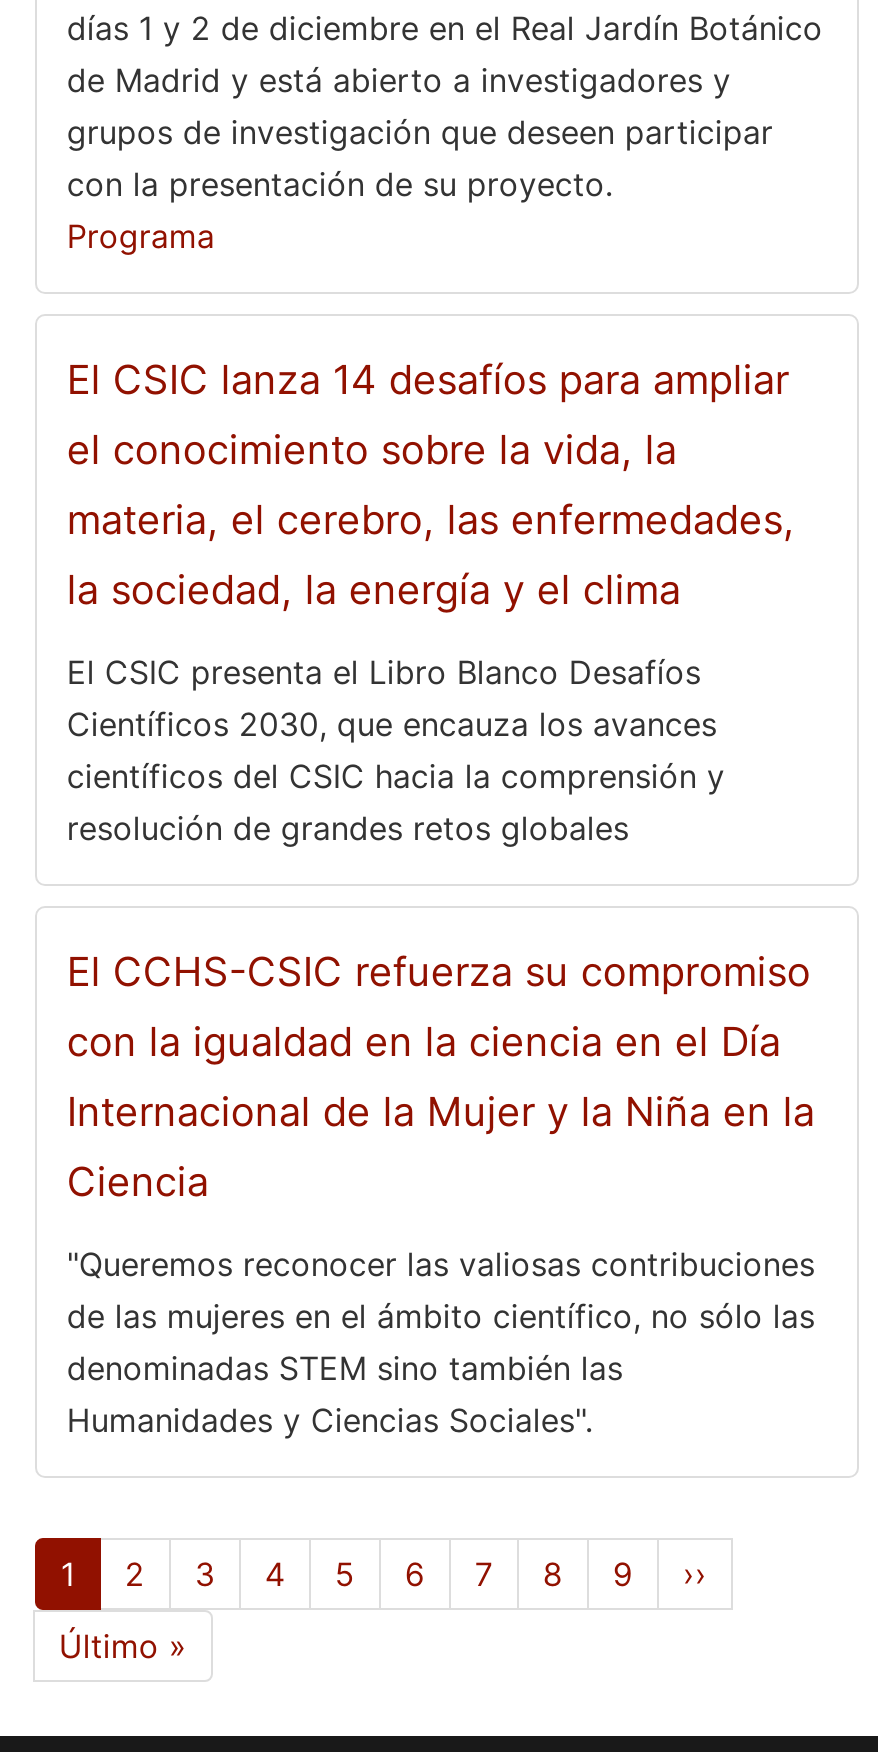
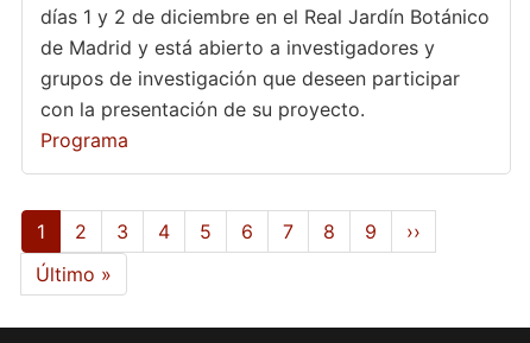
- El CSIC lanza 14 desafíos para ampliar
- el conocimiento sobre la vida, la
- materia, el cerebro, las enfermedades,
- la sociedad, la energía y el clima
- El CSIC presenta el Libro Blanco Desafíos
- Científicos 2030, que encauza los avances
- científicos del CSIC hacia la comprensión y
- resolución de grandes retos globales
- El CCHS-CSIC refuerza su compromiso
- con la igualdad en la ciencia en el Día
- Internacional de la Mujer y la Niña en la
- Ciencia
- "Queremos reconocer las valiosas contribuciones
- de las mujeres en el ámbito científico, no sólo las
- denominadas STEM sino también las
- Humanidades y Ciencias Sociales".
